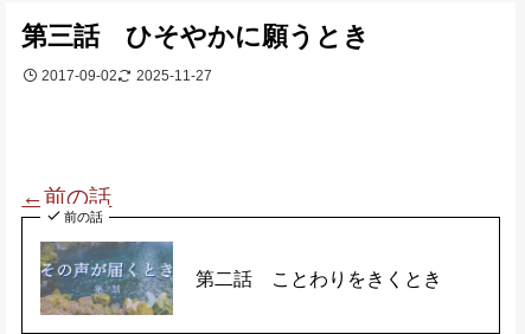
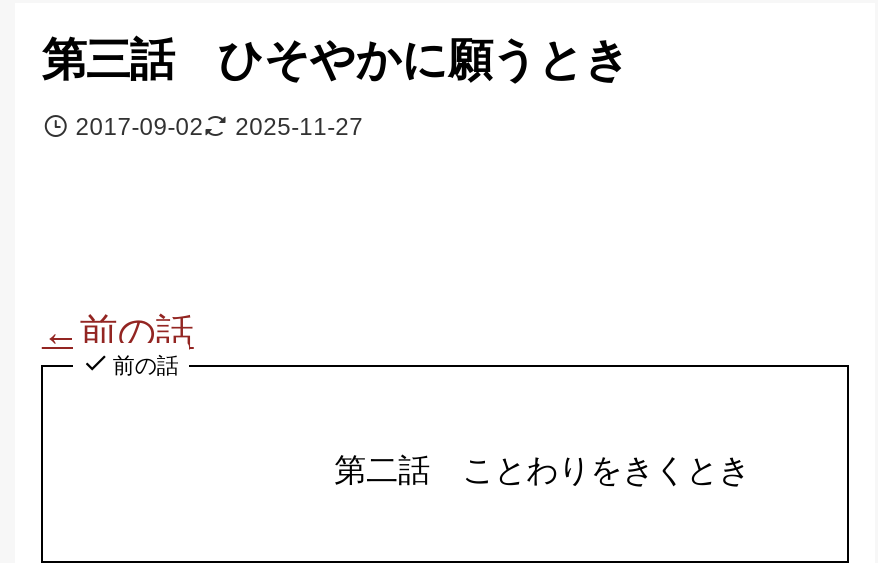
- [image]
